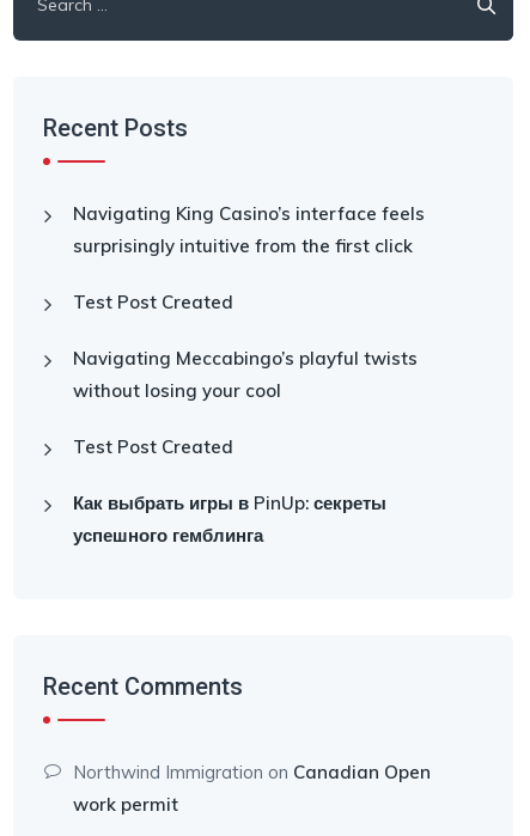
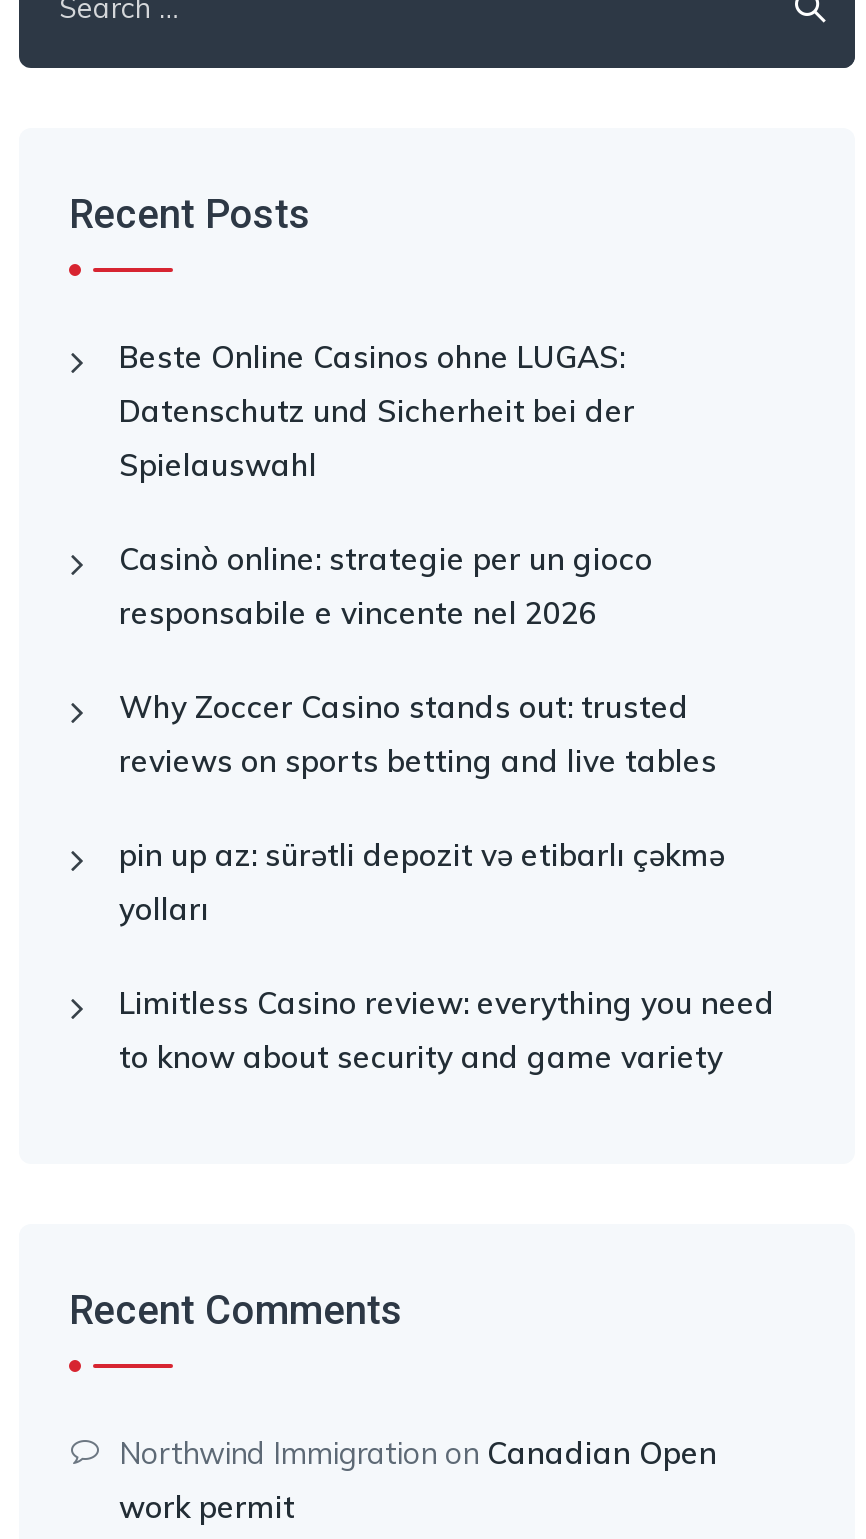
- Navigating King Casino’s interface feels
- surprisingly intuitive from the first click
+ Beste Online Casinos ohne LUGAS:
+ Datenschutz und Sicherheit bei der
+ Spielauswahl

- Test Post Created
+ Casinò online: strategie per un gioco
+ responsabile e vincente nel 2026

- Navigating Meccabingo’s playful twists
- without losing your cool
+ Why Zoccer Casino stands out: trusted
+ reviews on sports betting and live tables

- Test Post Created
+ pin up az: sürətli depozit və etibarlı çəkmə
+ yolları

- Как выбрать игры в PinUp: секреты
- успешного гемблинга
+ Limitless Casino review: everything you need
+ to know about security and game variety
